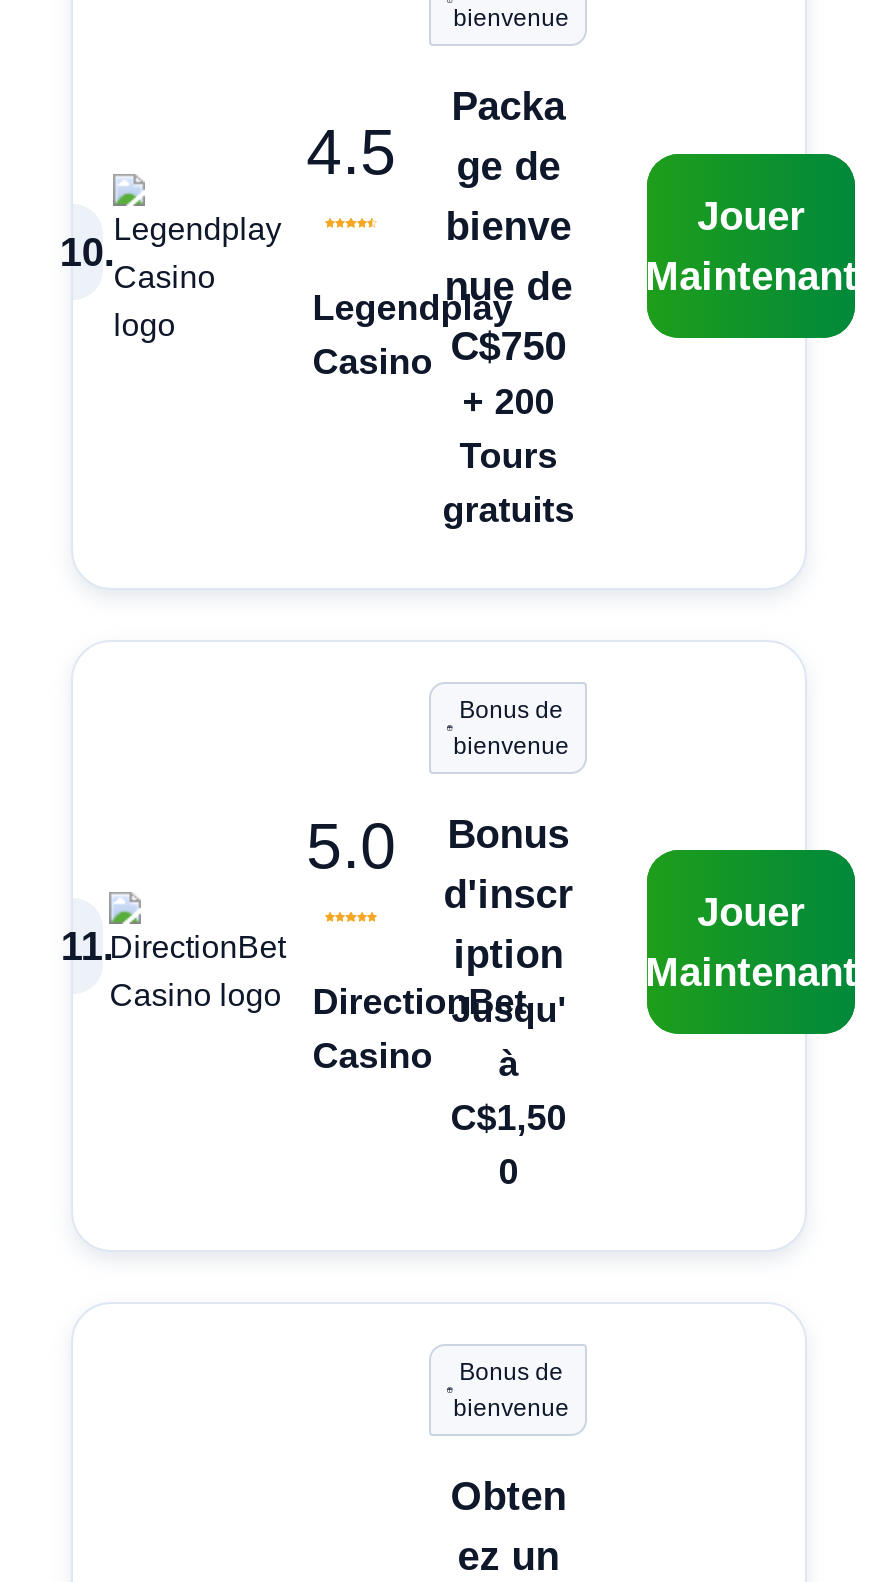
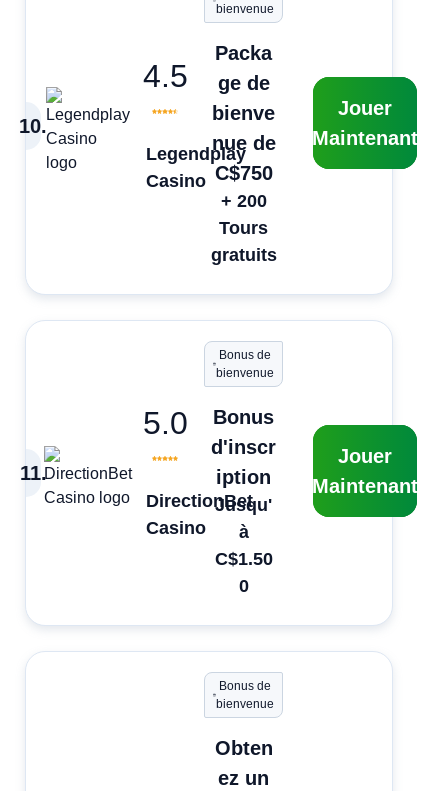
- C$1,50
+ C$1.50
